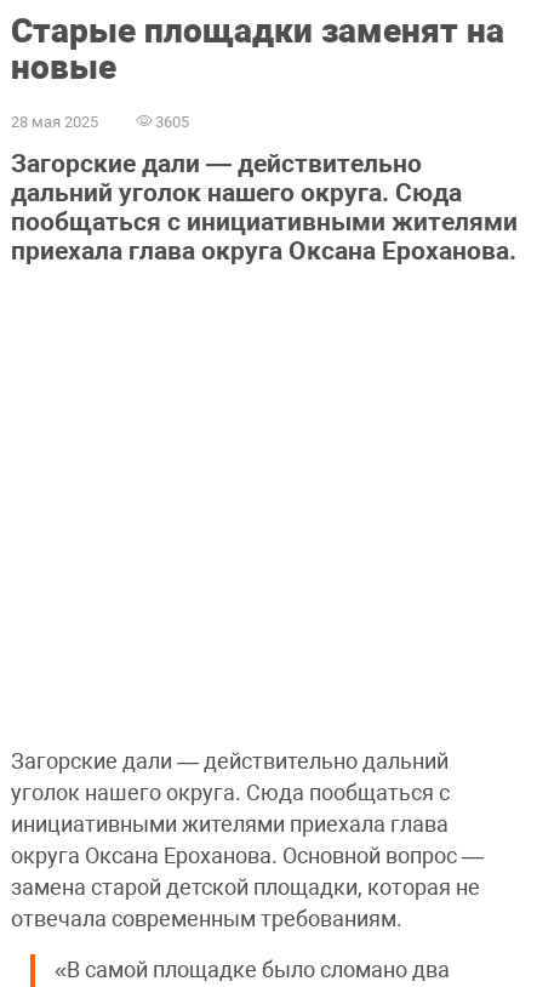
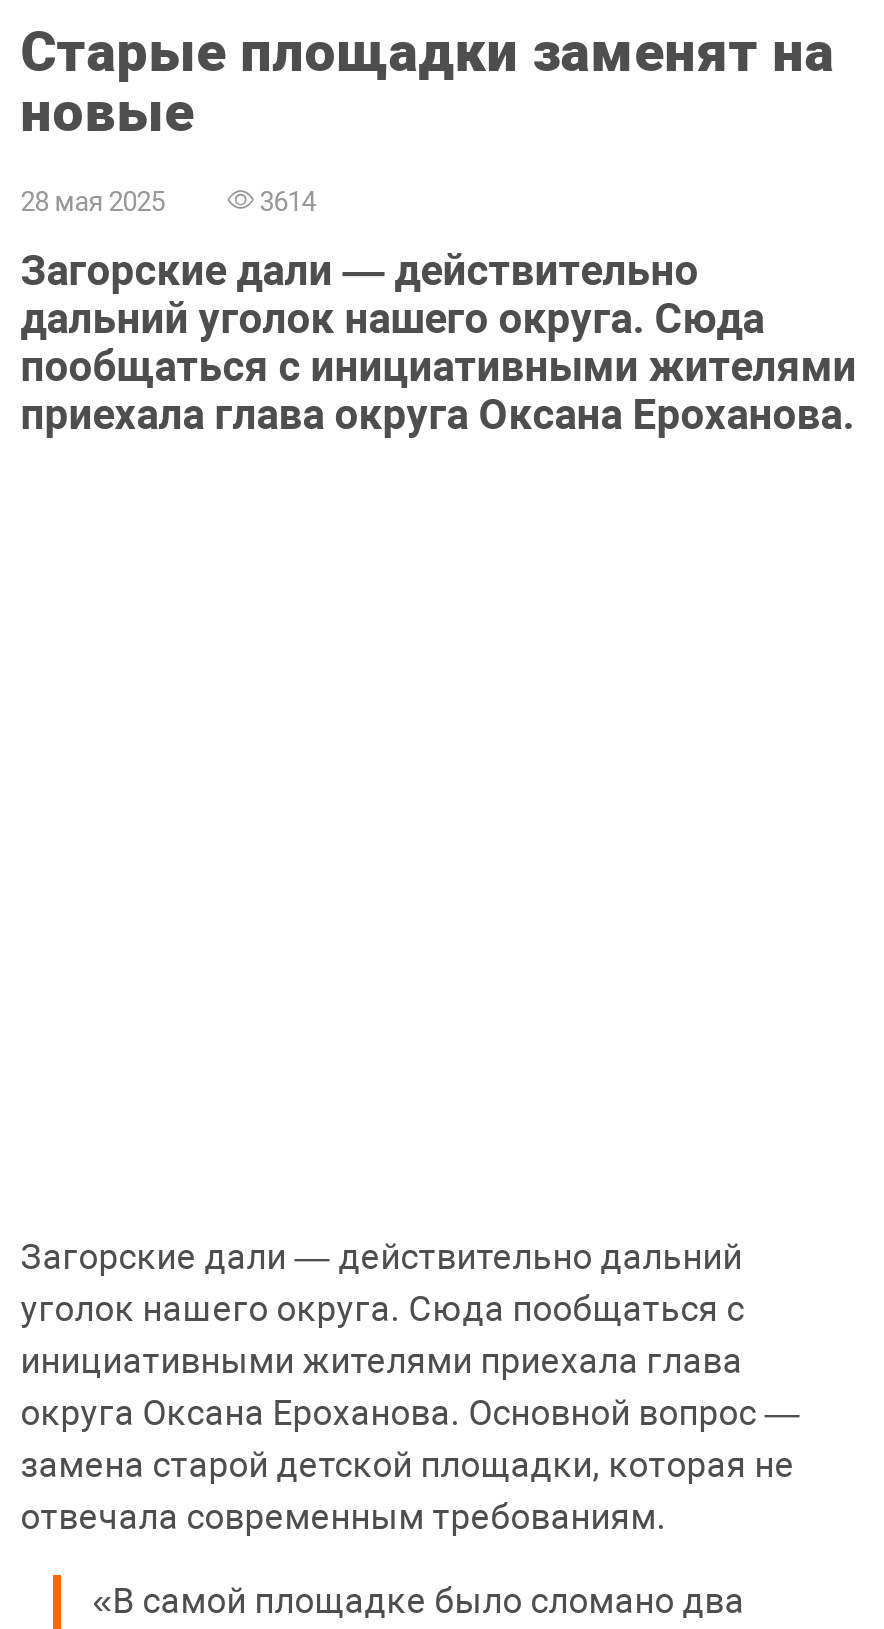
- 3605
+ 3614
